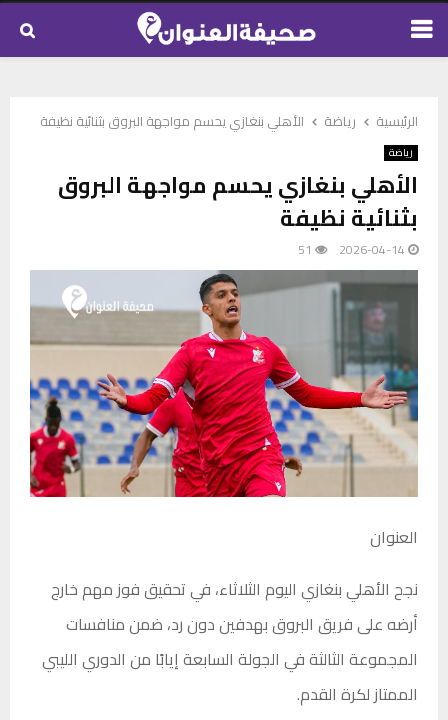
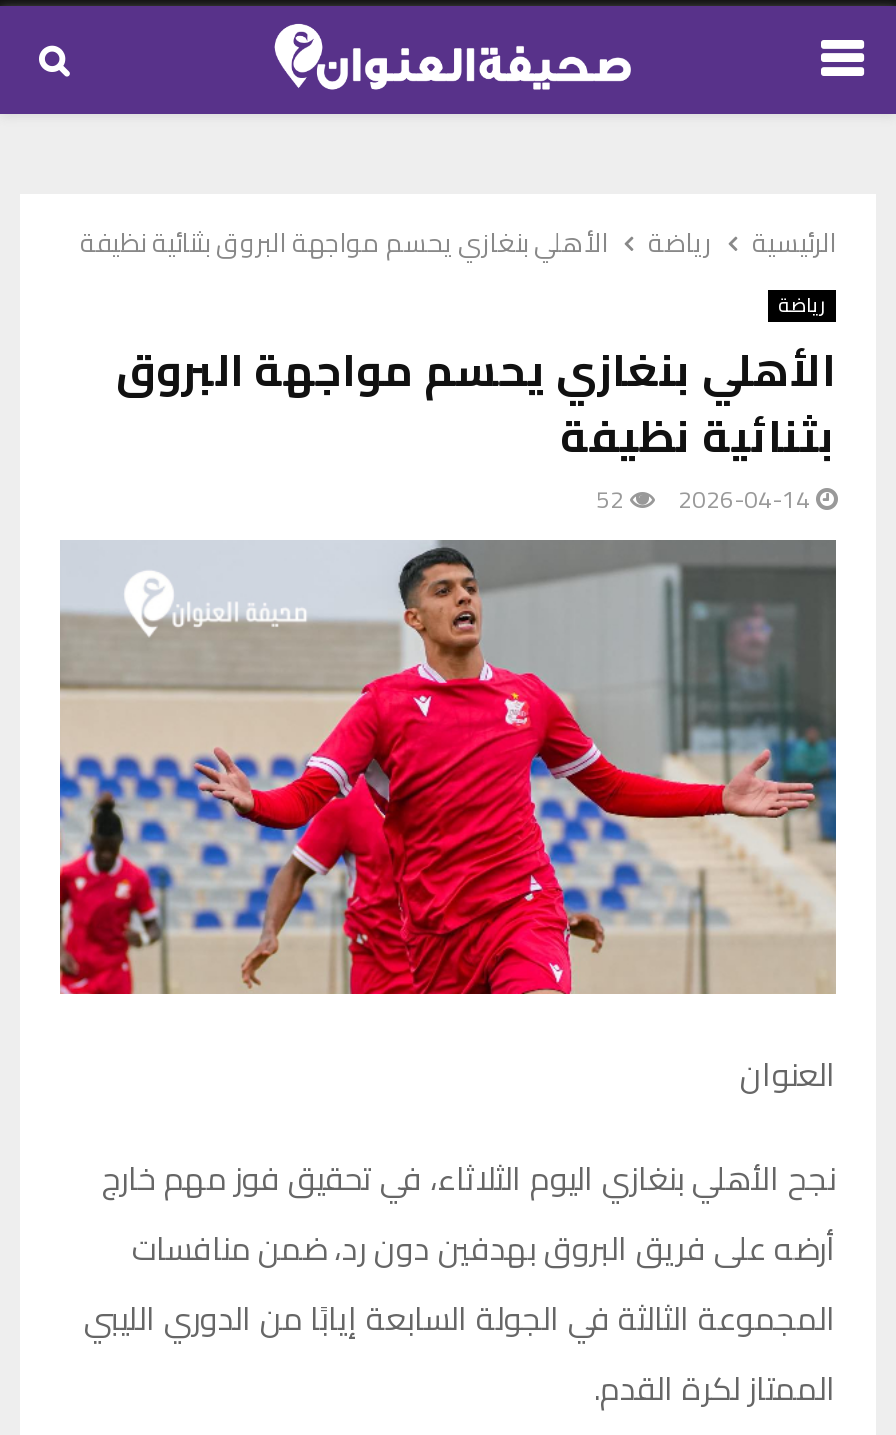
- 51 2026-04-14
+ 52 2026-04-14
